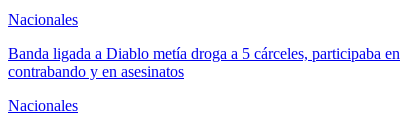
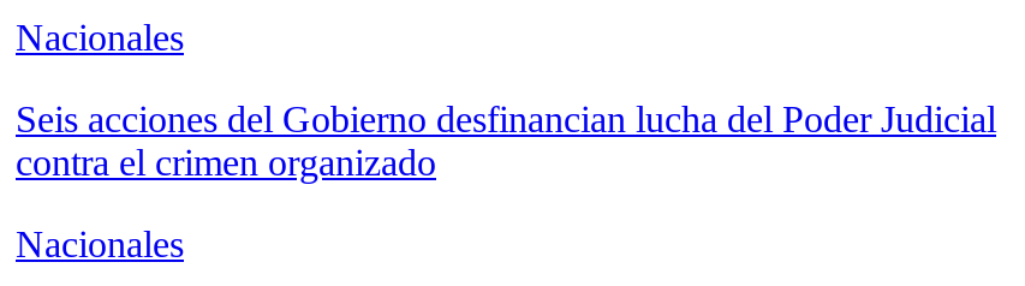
- Banda ligada a Diablo metía droga a 5 cárceles, participaba en
- contrabando y en asesinatos
+ Seis acciones del Gobierno desfinancian lucha del Poder Judicial
+ contra el crimen organizado
